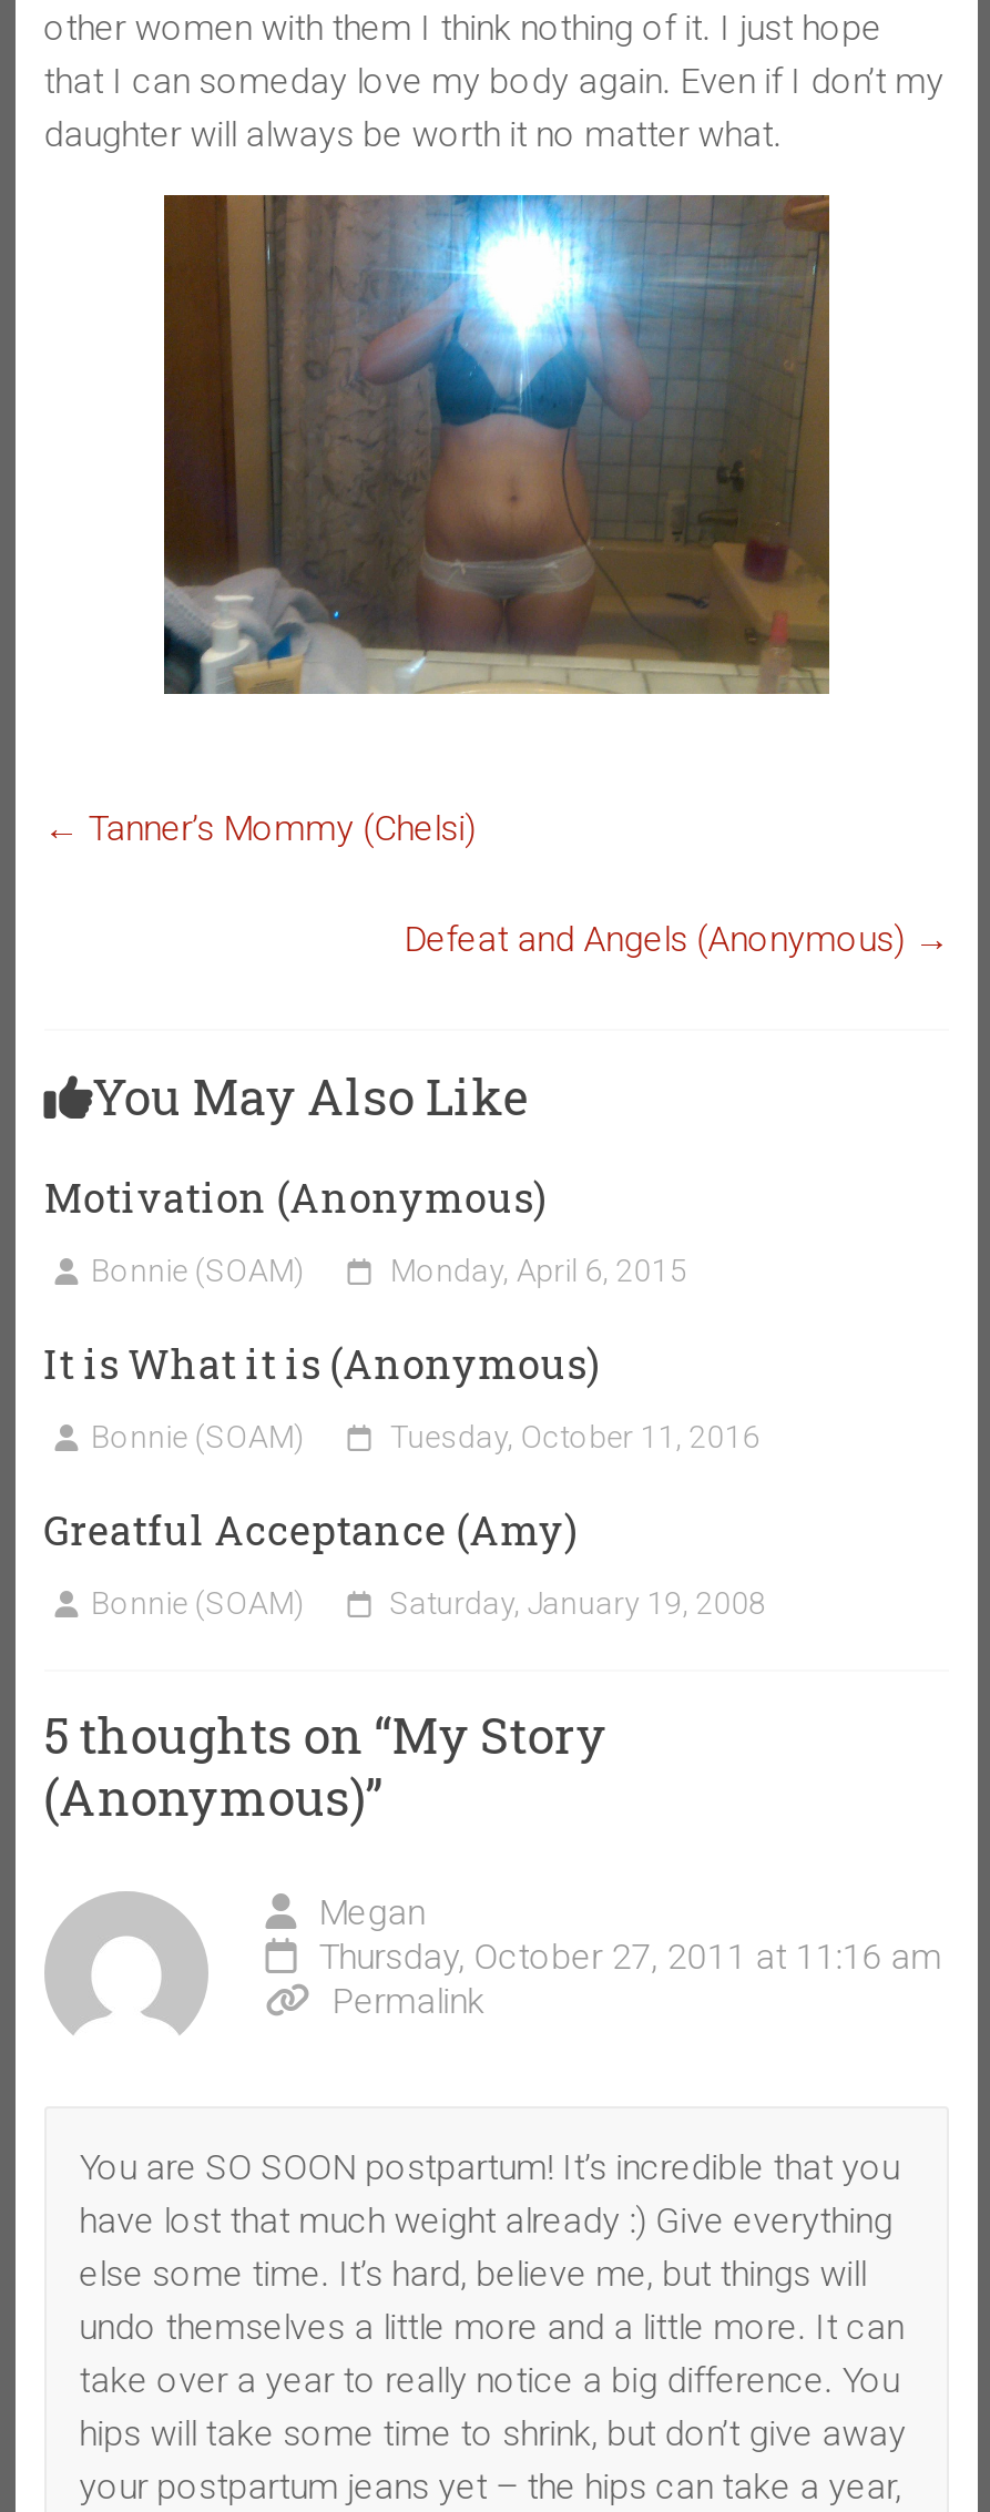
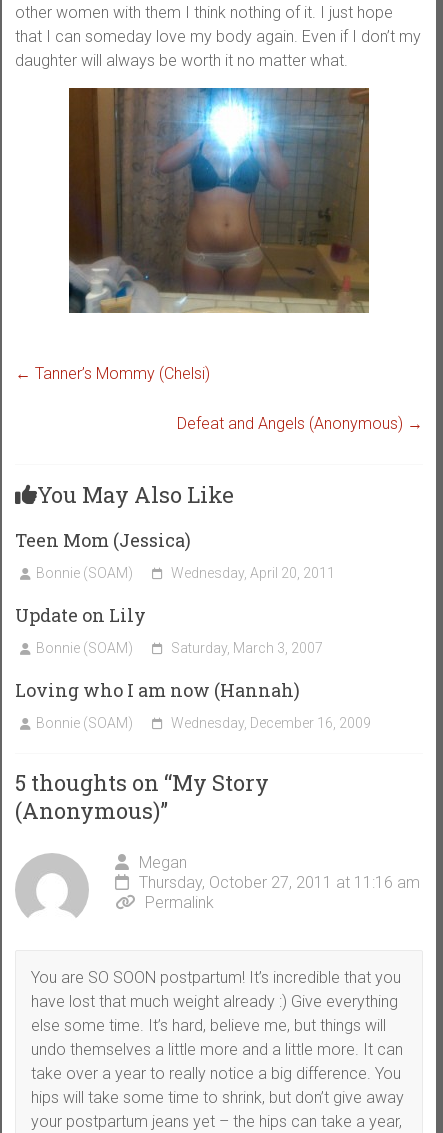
- Motivation (Anonymous)
+ Teen Mom (Jessica)

- Monday, April 6, 2015
+ Wednesday, April 20, 2011

- It is What it is (Anonymous)
+ Update on Lily

- Tuesday, October 11, 2016
+ Saturday, March 3, 2007

- Greatful Acceptance (Amy)
+ Loving who I am now (Hannah)

- Saturday, January 19, 2008
+ Wednesday, December 16, 2009
